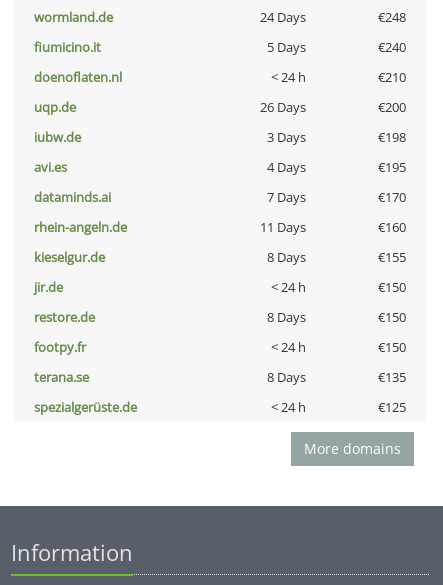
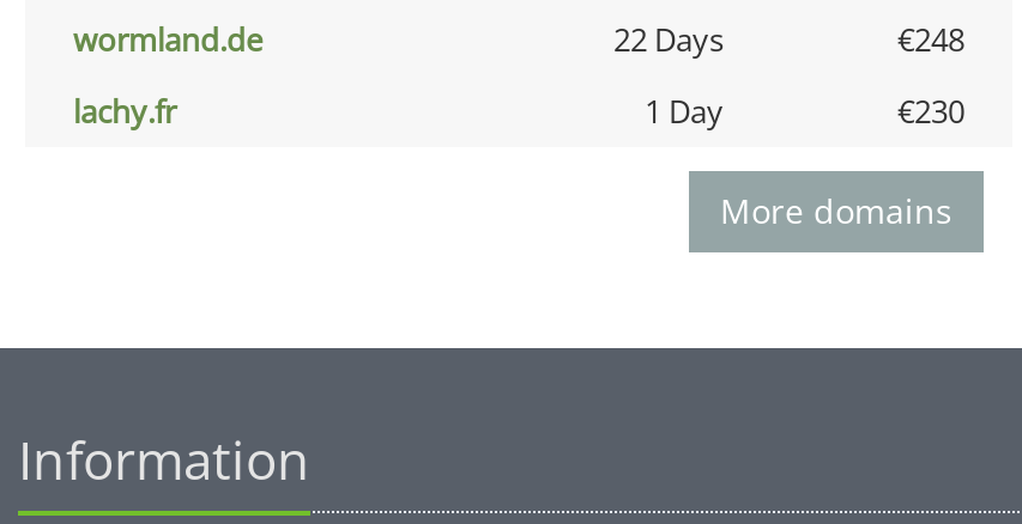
- 24 Days
+ 22 Days

- fiumicino.it
- 5 Days
- €240
- doenoflaten.nl
- < 24 h
- €210
- uqp.de
- 26 Days
- €200
- iubw.de
- 3 Days
- €198
- avi.es
- 4 Days
- €195
- dataminds.ai
- 7 Days
- €170
- rhein-angeln.de
- 11 Days
- €160
- kieselgur.de
- 8 Days
- €155
- jir.de
- < 24 h
- €150
- restore.de
- 8 Days
- €150
- footpy.fr
- < 24 h
- €150
- terana.se
- 8 Days
- €135
- spezialgerüste.de
- < 24 h
- €125
+ lachy.fr
+ 1 Day
+ €230
